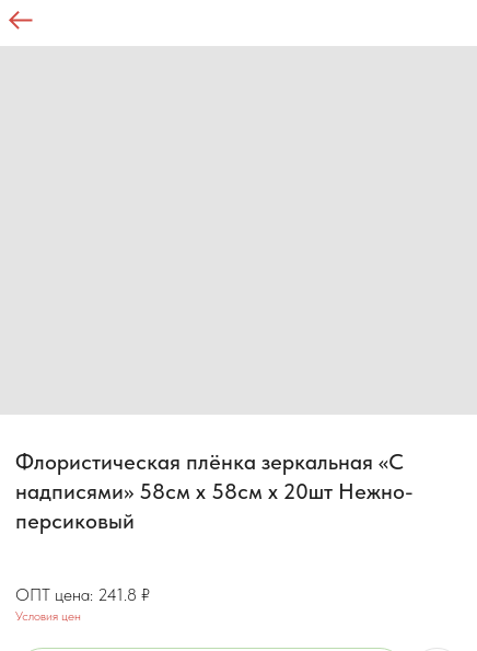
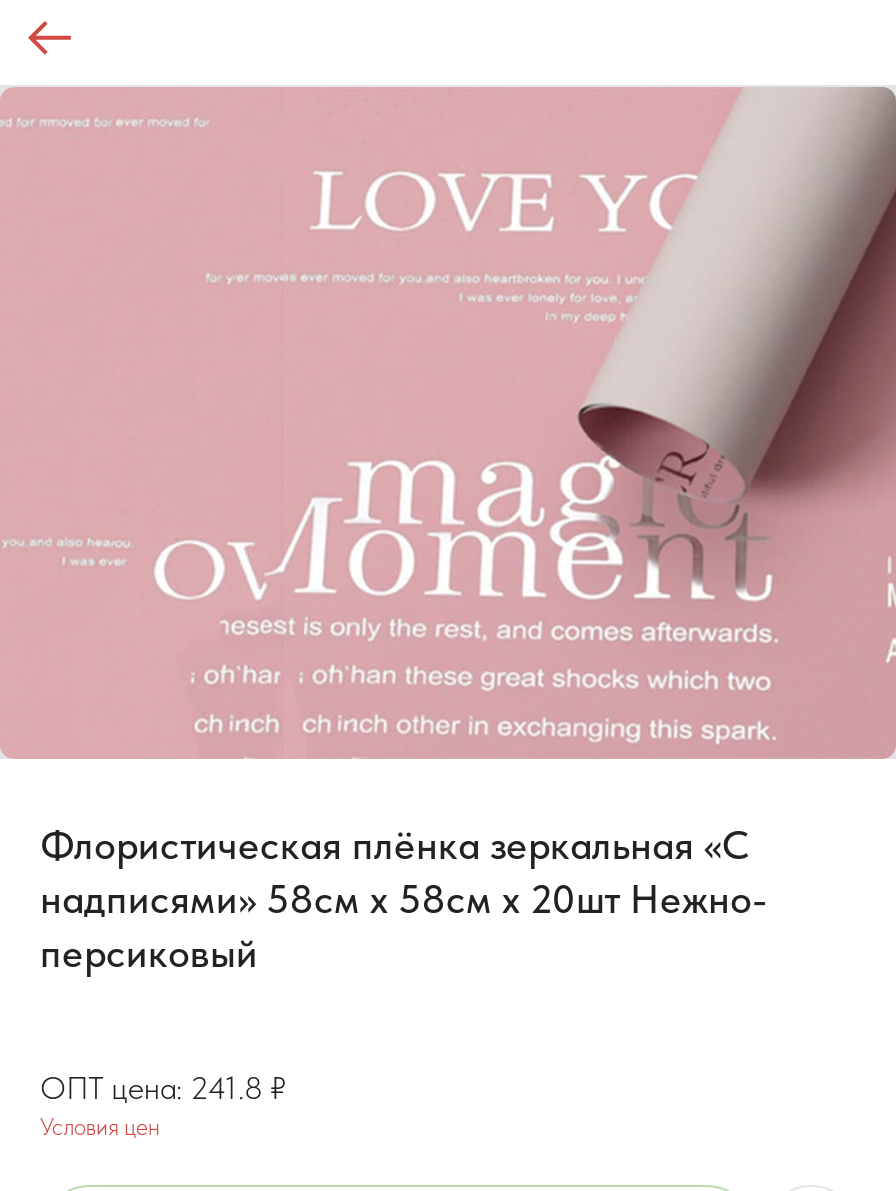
+ [image]
